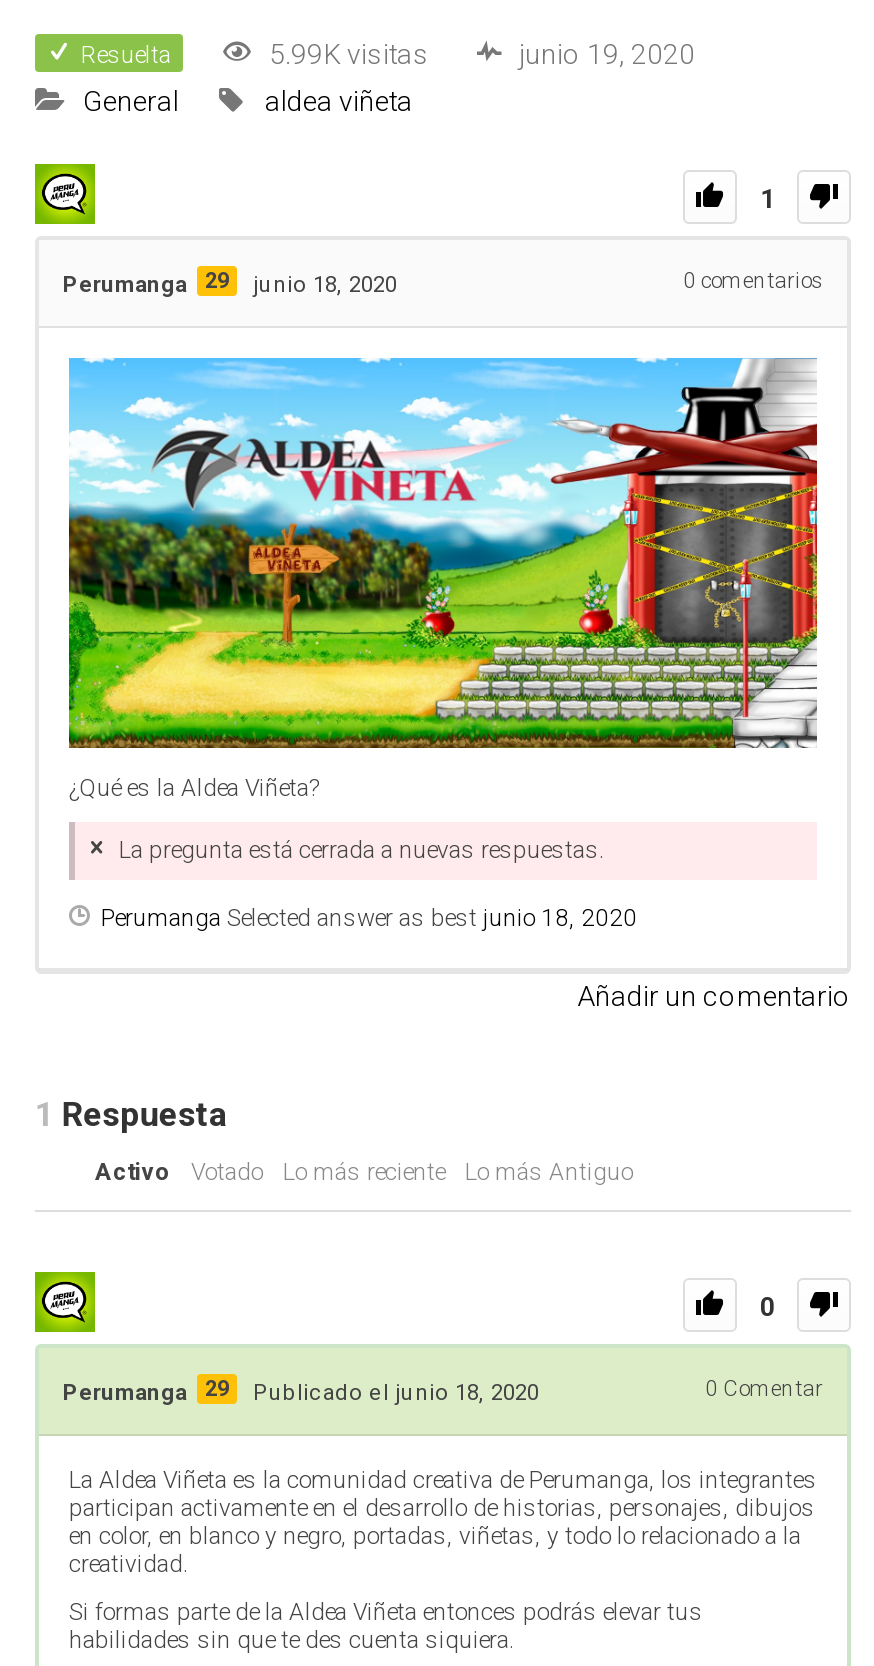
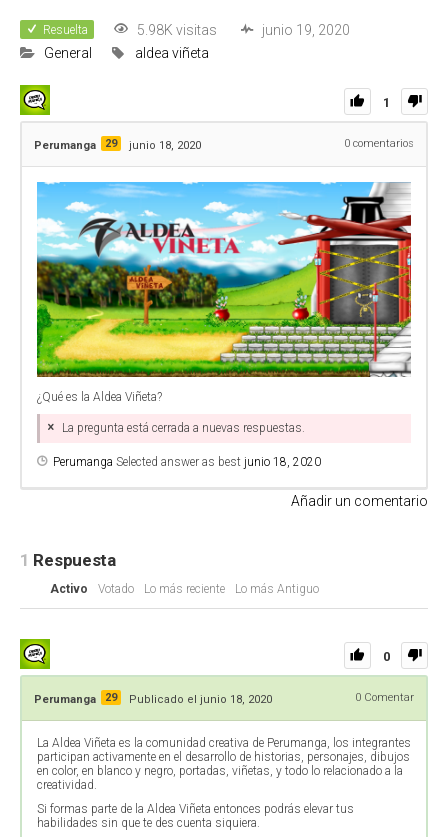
- 5.99K visitas
+ 5.98K visitas
